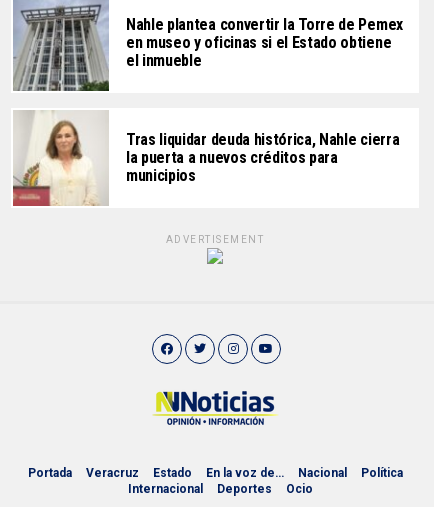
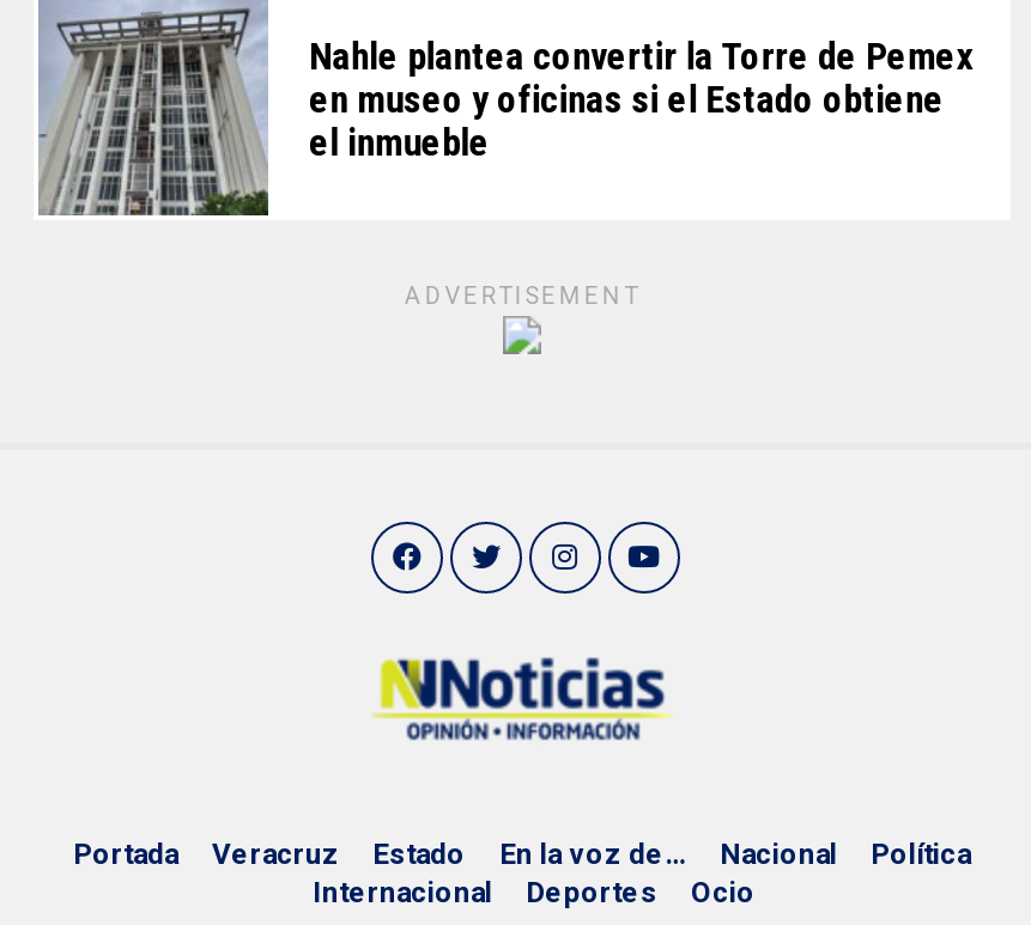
- [image]
- Tras liquidar deuda histórica, Nahle cierra
- la puerta a nuevos créditos para
- municipios
